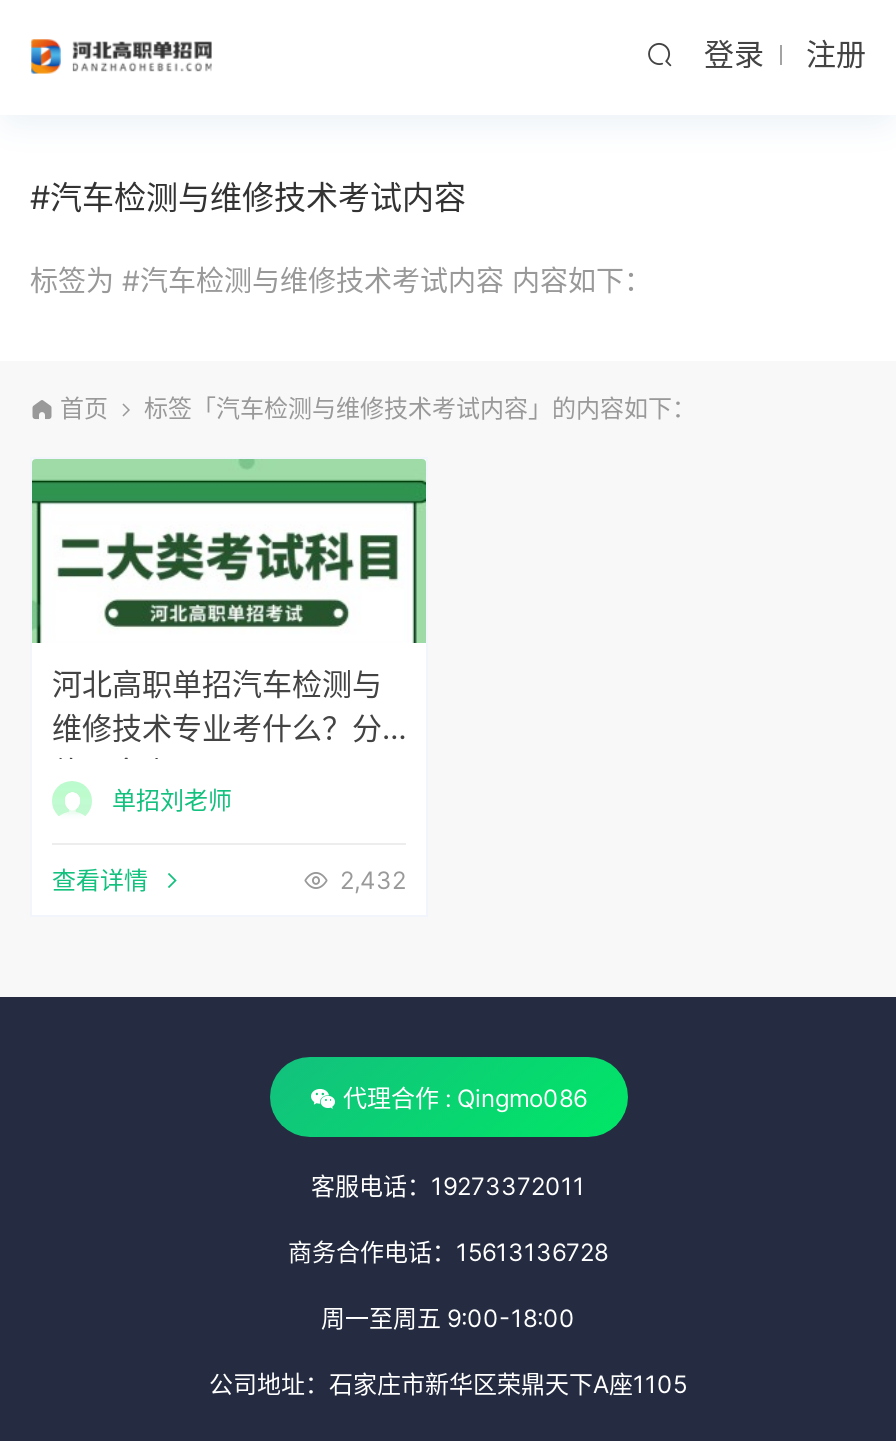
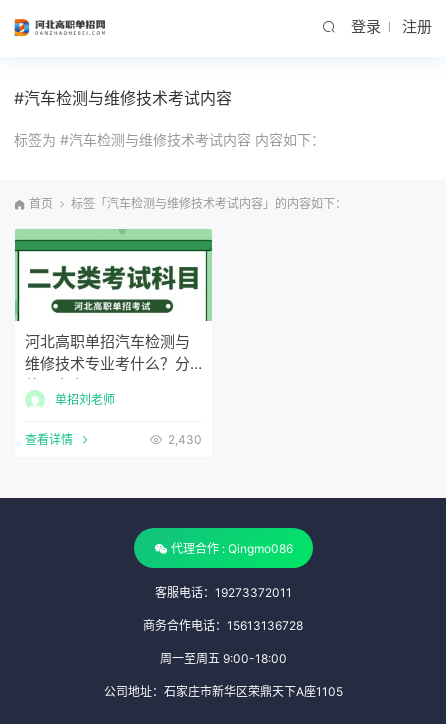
- 2,432
+ 2,430
